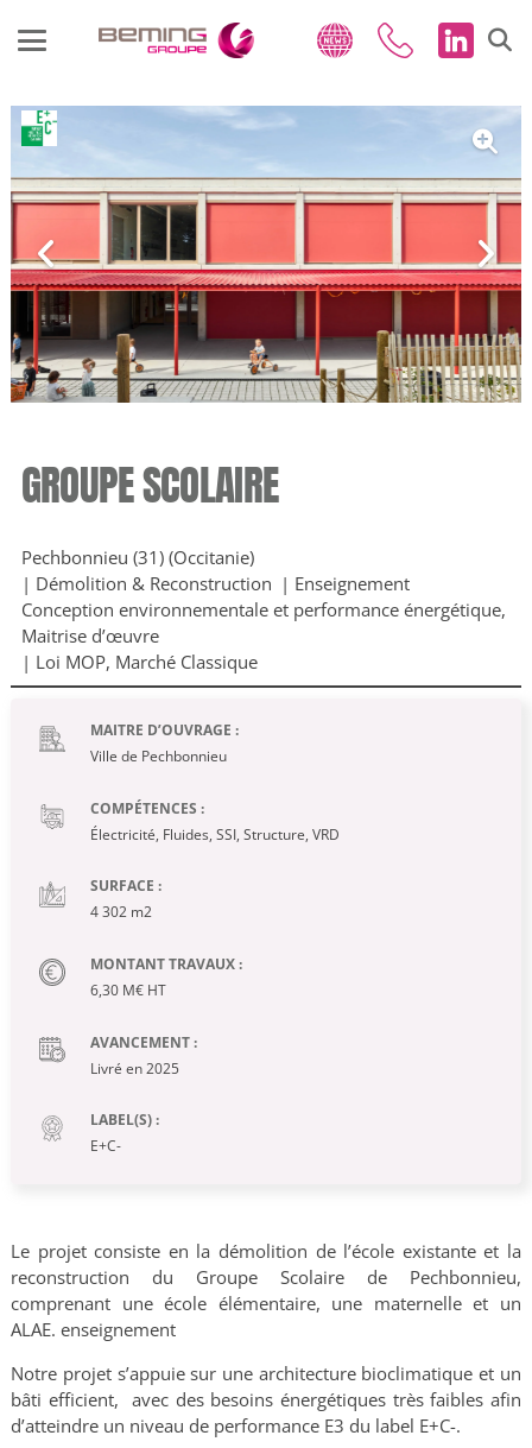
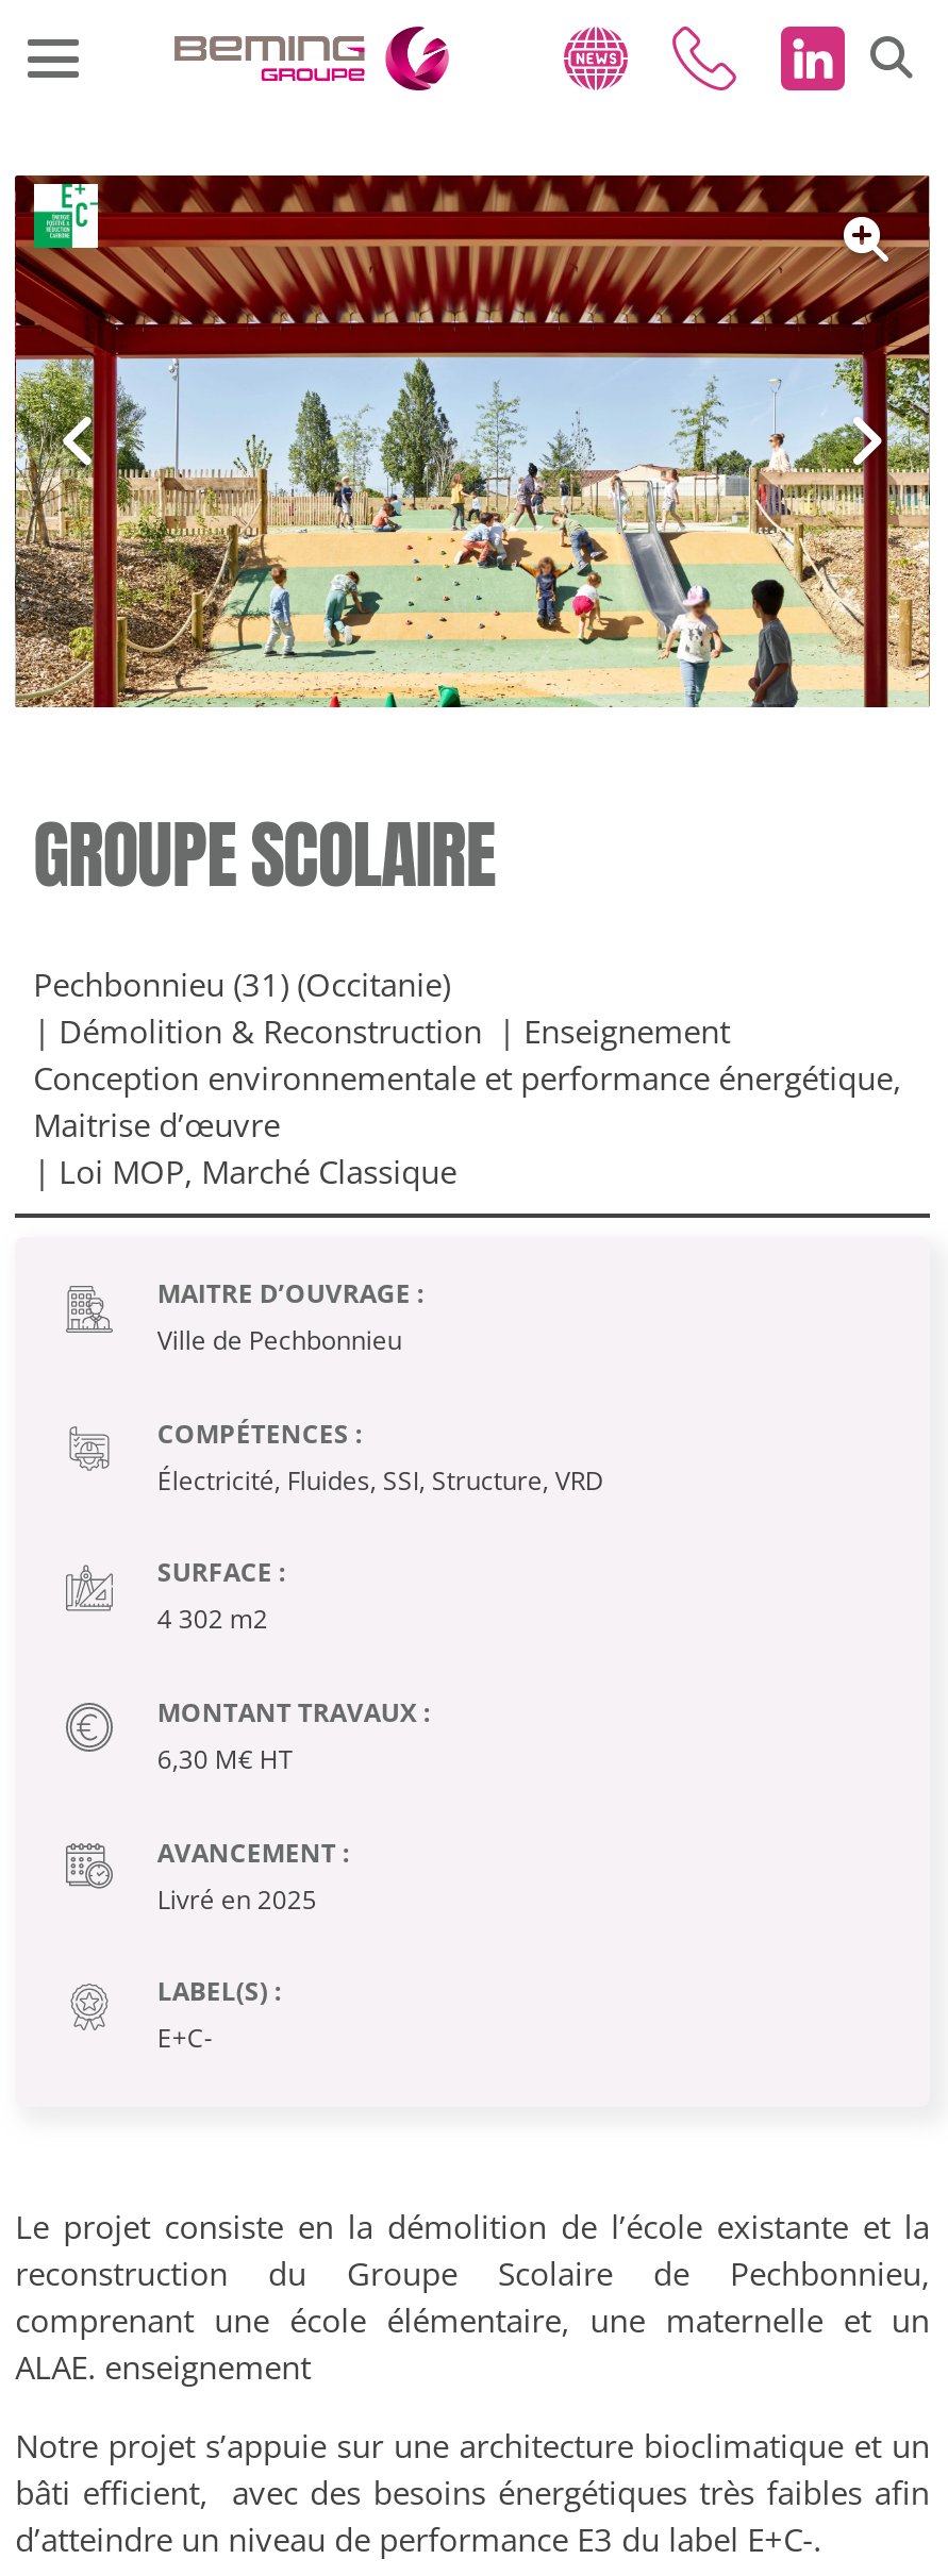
- [image]
+ [image]
